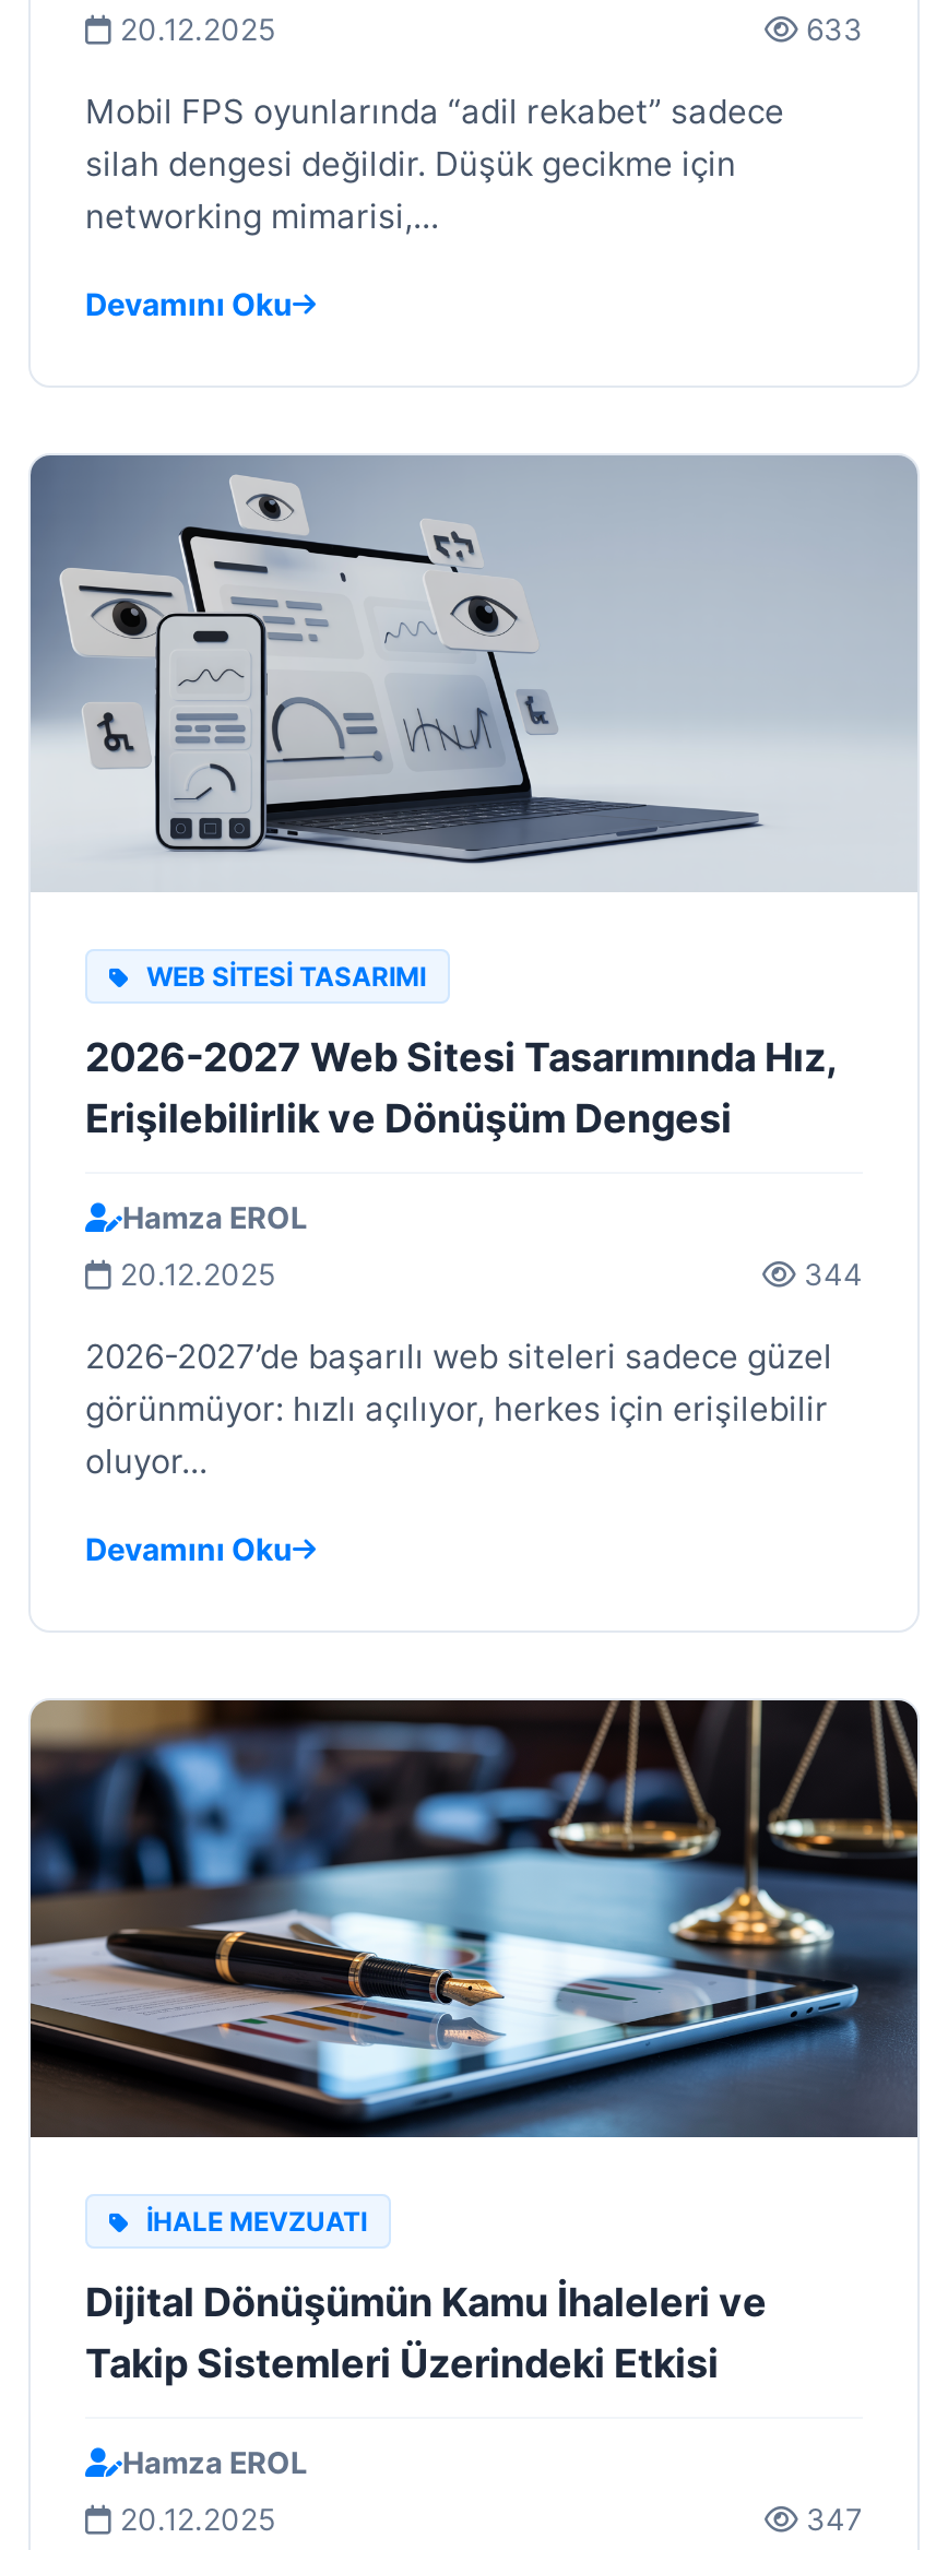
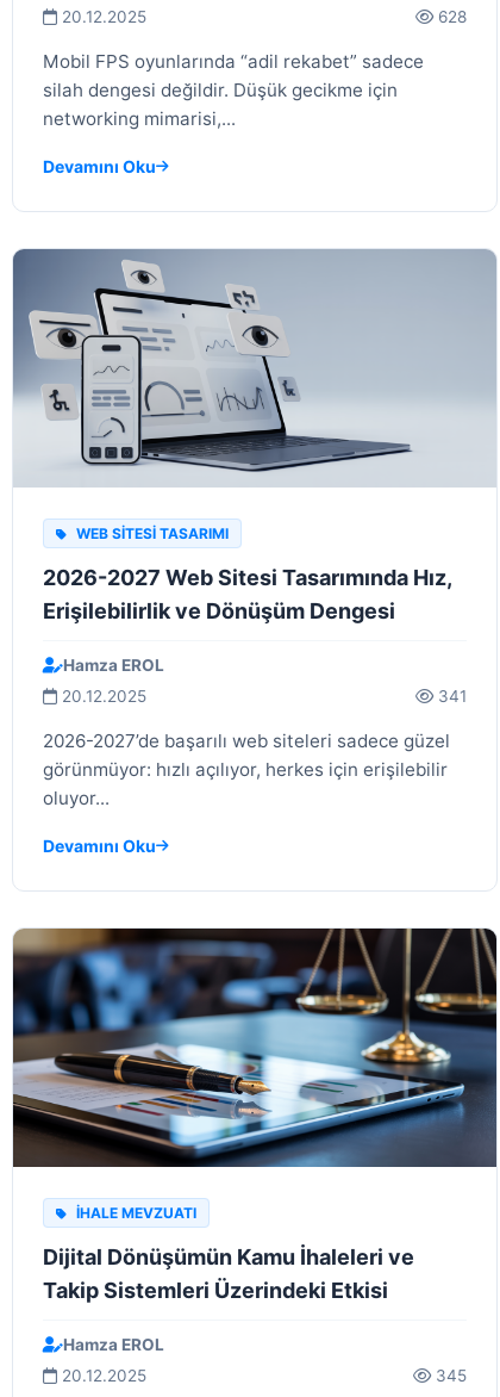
- 633
+ 628

- 344
+ 341

- 347
+ 345
